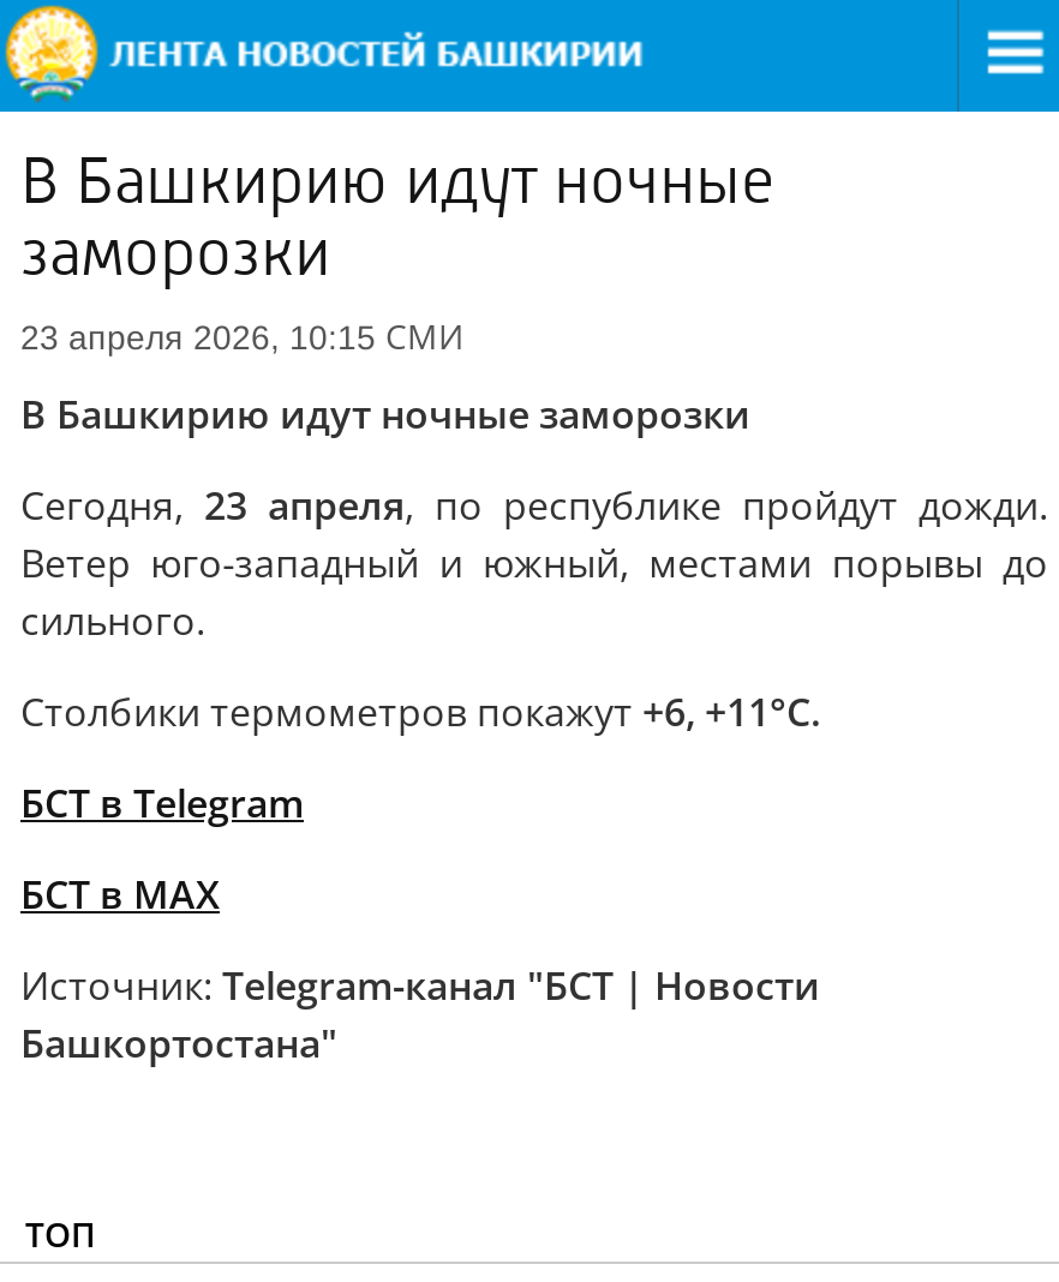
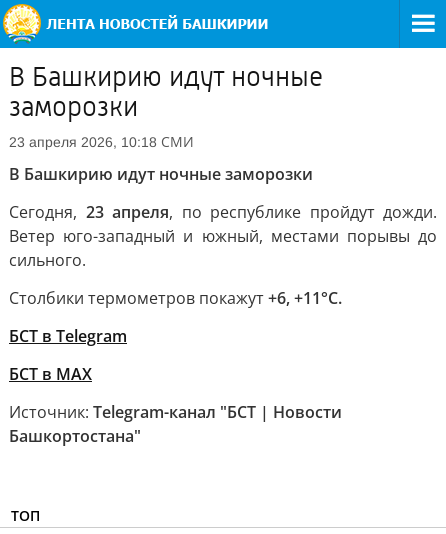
- 23 апреля 2026, 10:15 СМИ
+ 23 апреля 2026, 10:18 СМИ
